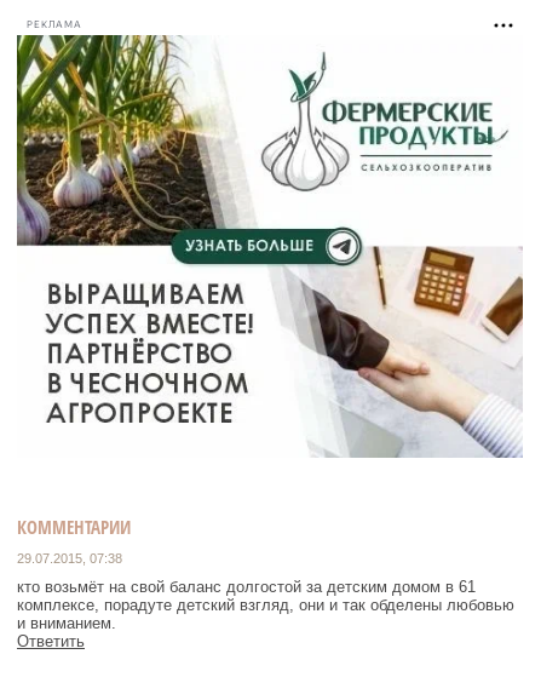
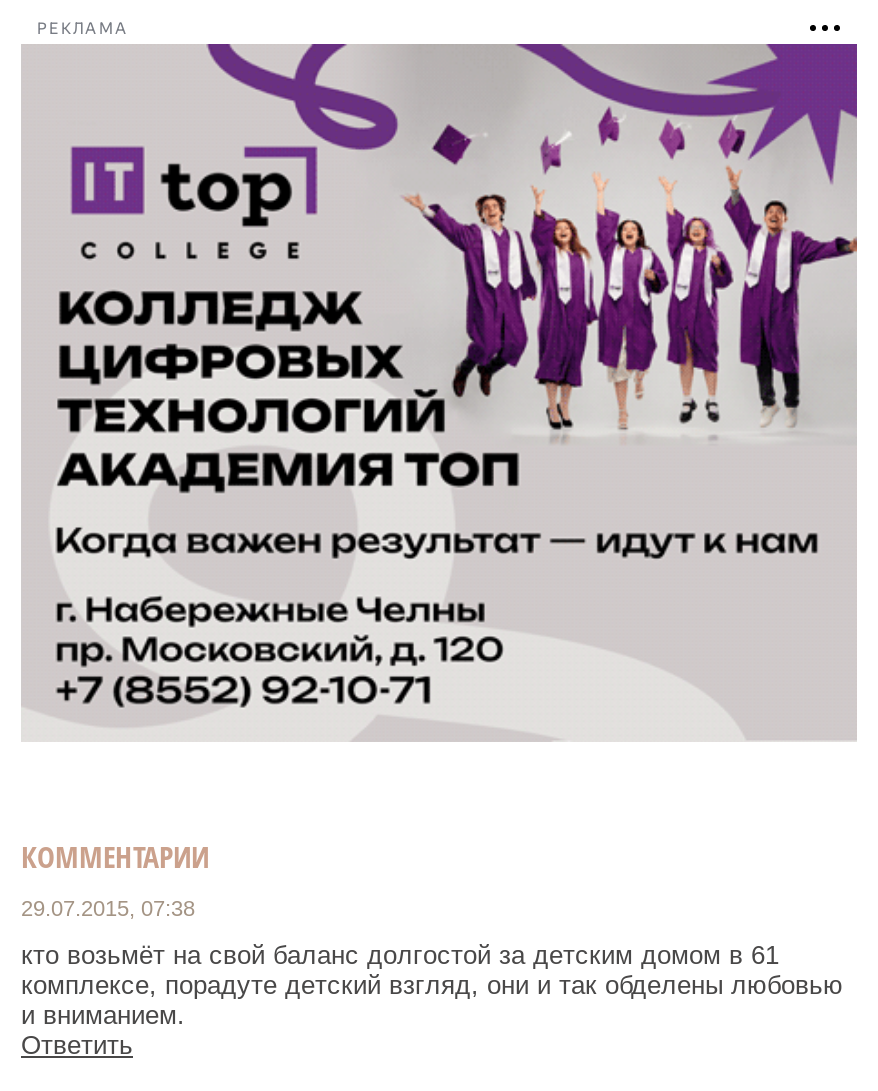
- [image]
+ [image]
